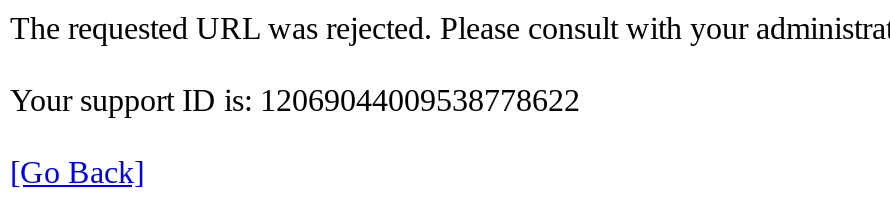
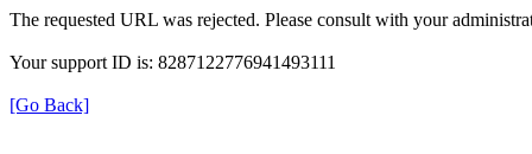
- Your support ID is: 12069044009538778622
+ Your support ID is: 8287122776941493111
